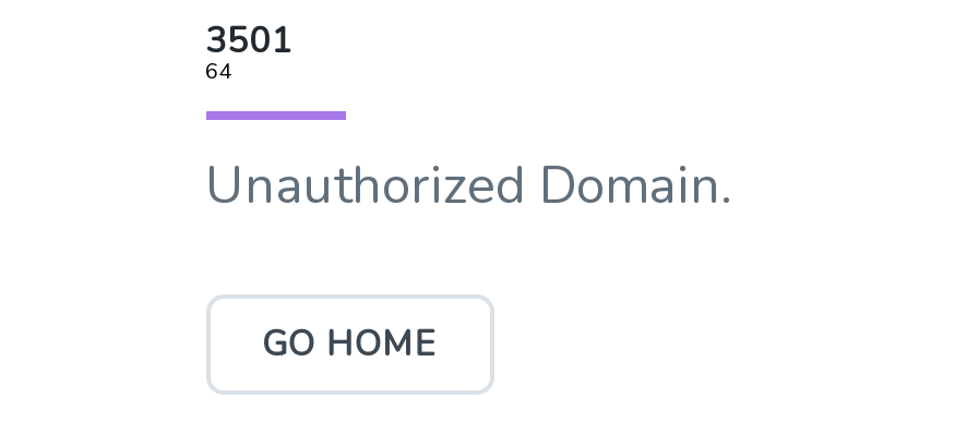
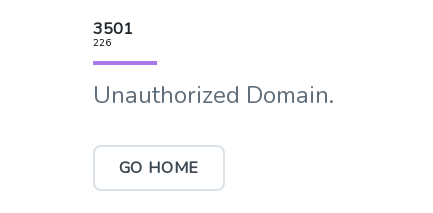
- 64
+ 226
